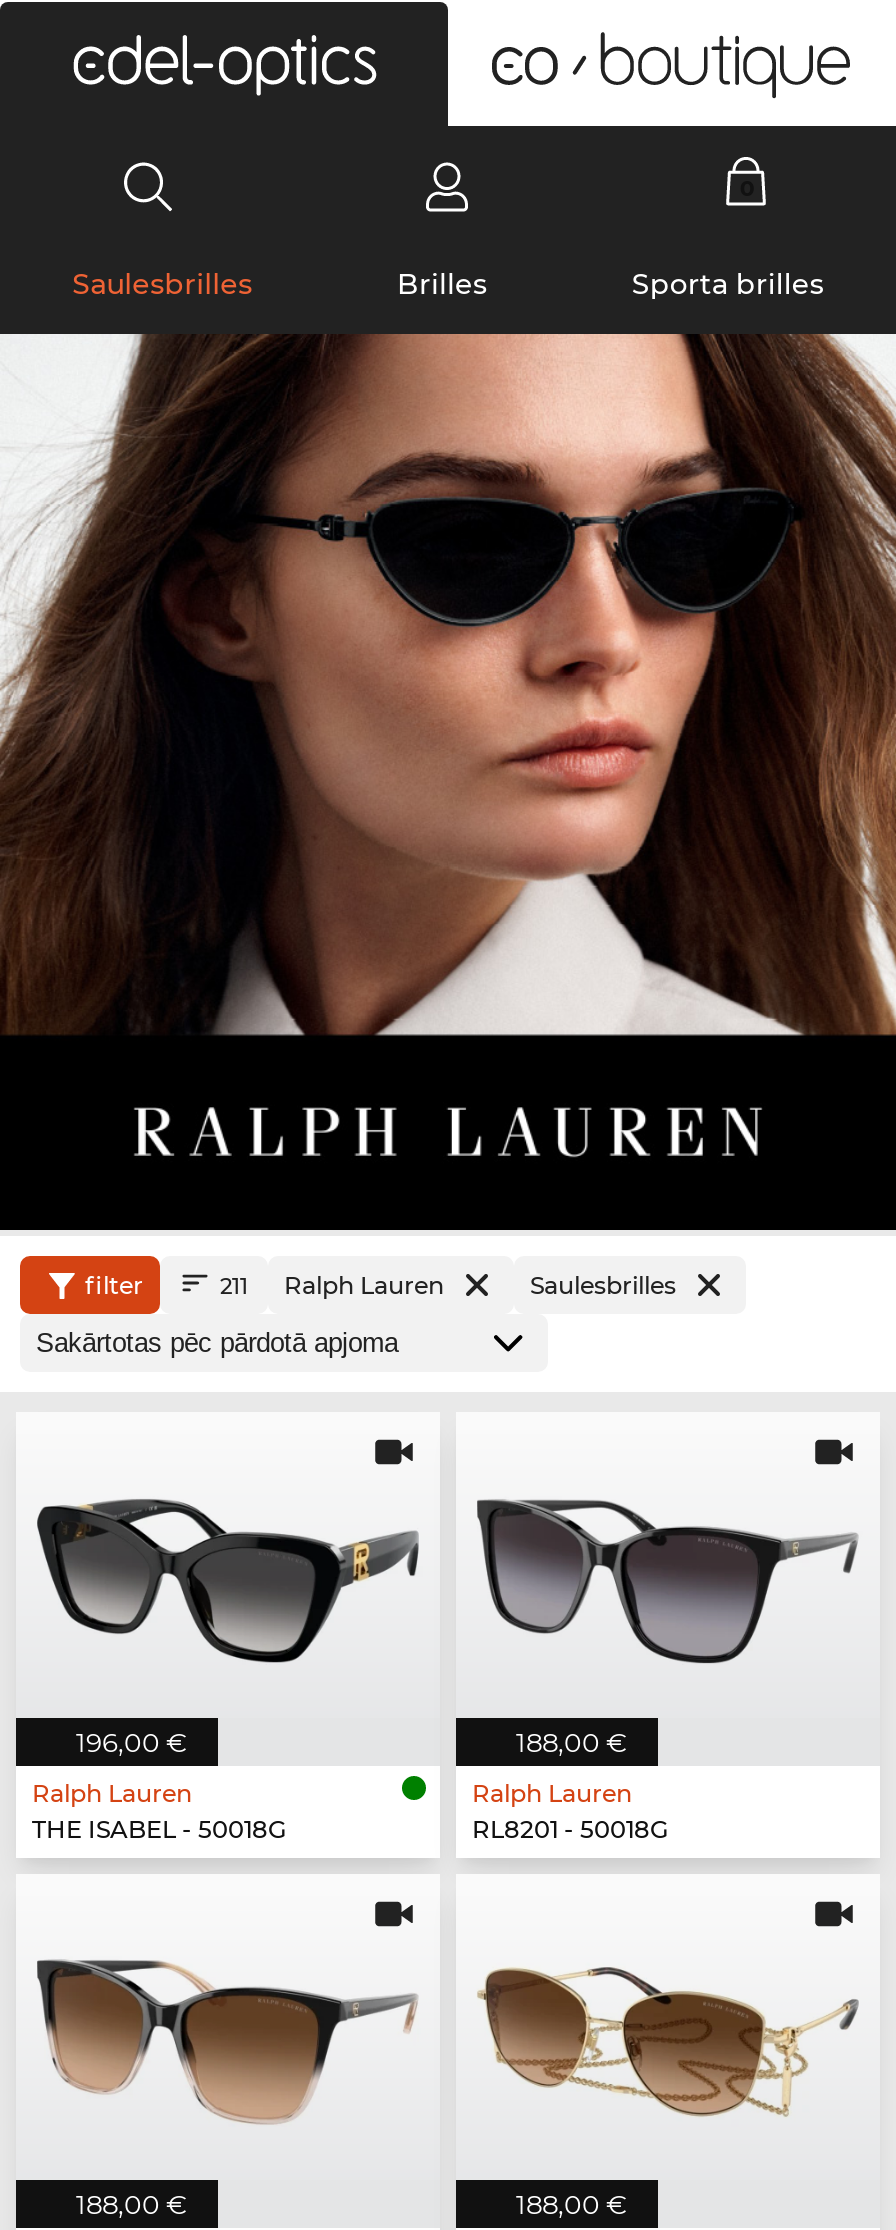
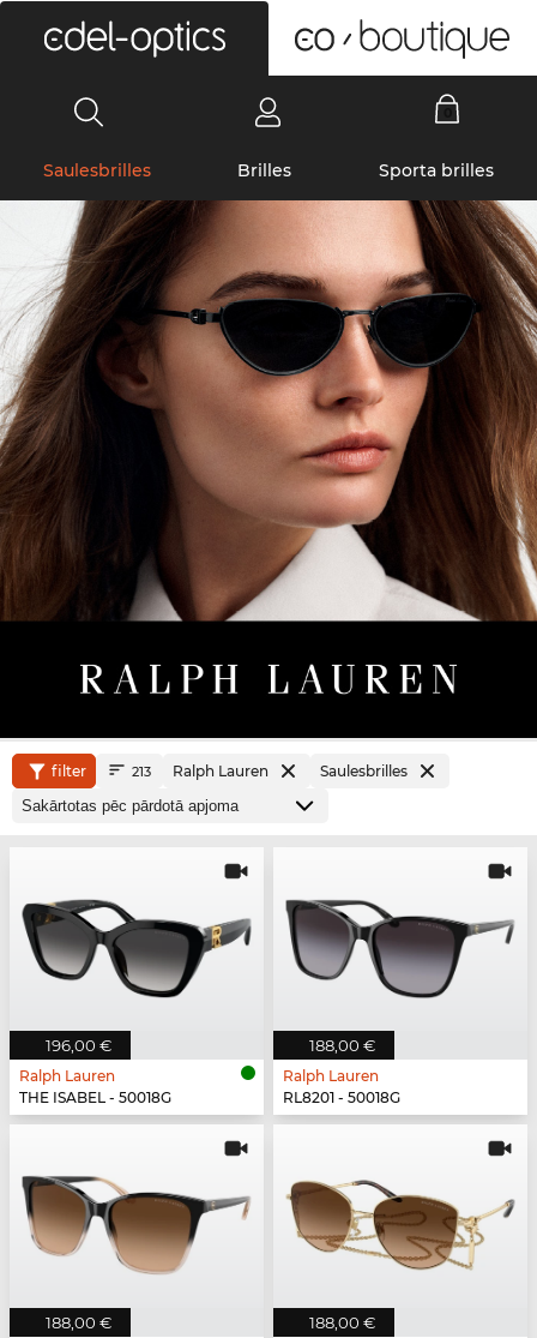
- 211 Ralph Lauren
+ 213 Ralph Lauren
